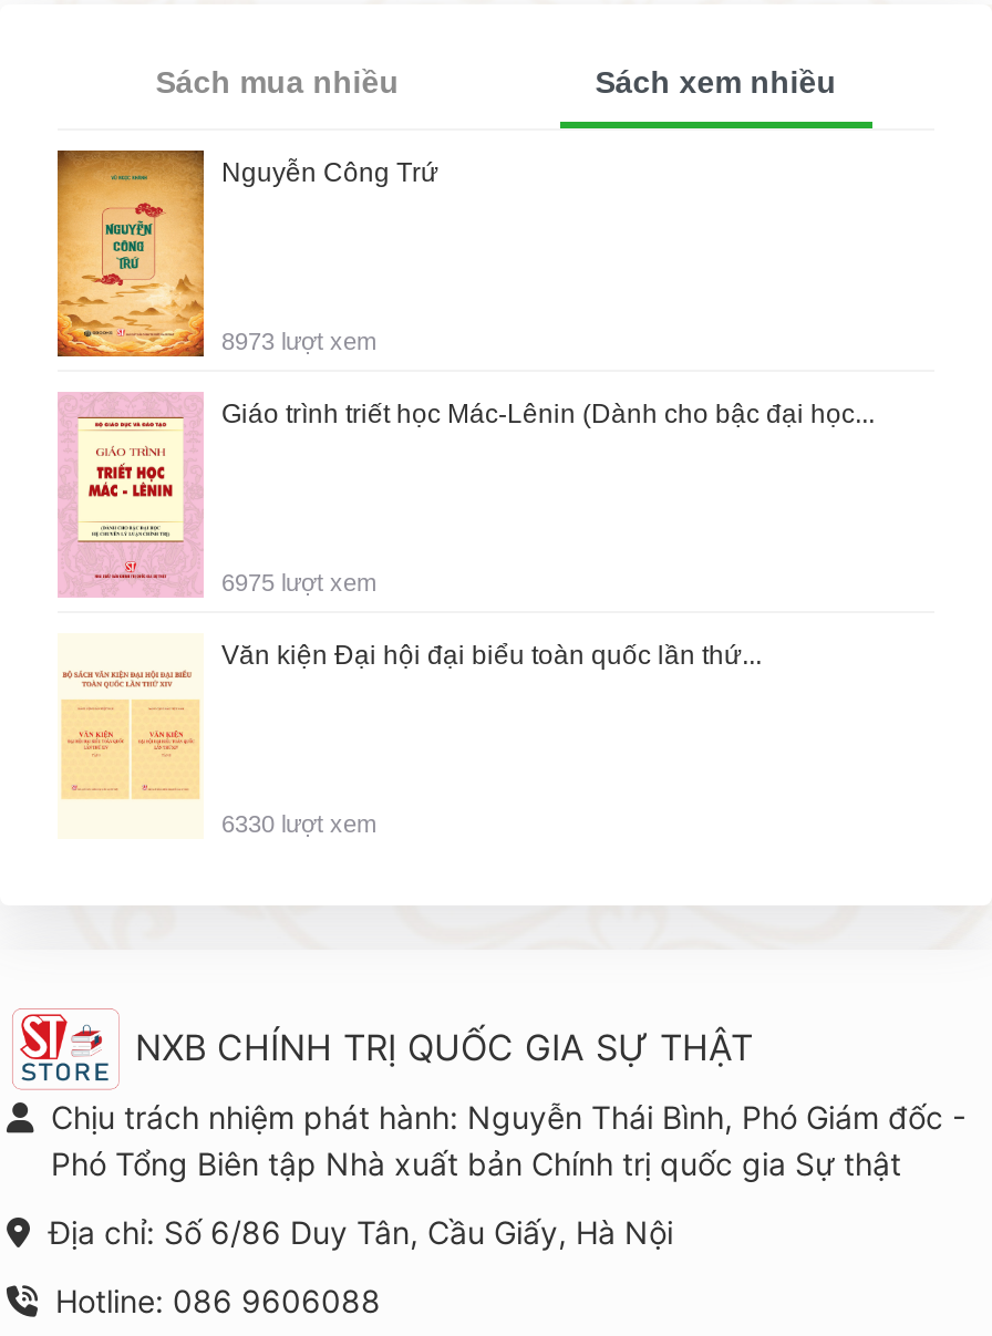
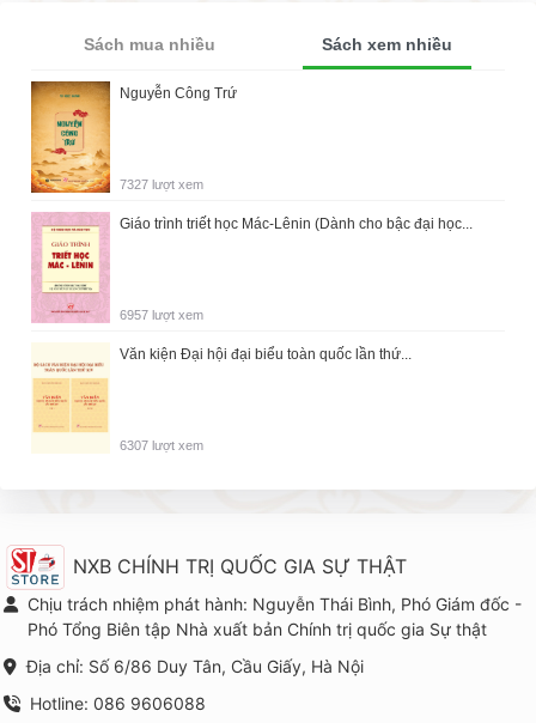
- 8973 lượt xem
+ 7327 lượt xem

- 6975 lượt xem
+ 6957 lượt xem

- 6330 lượt xem
+ 6307 lượt xem
